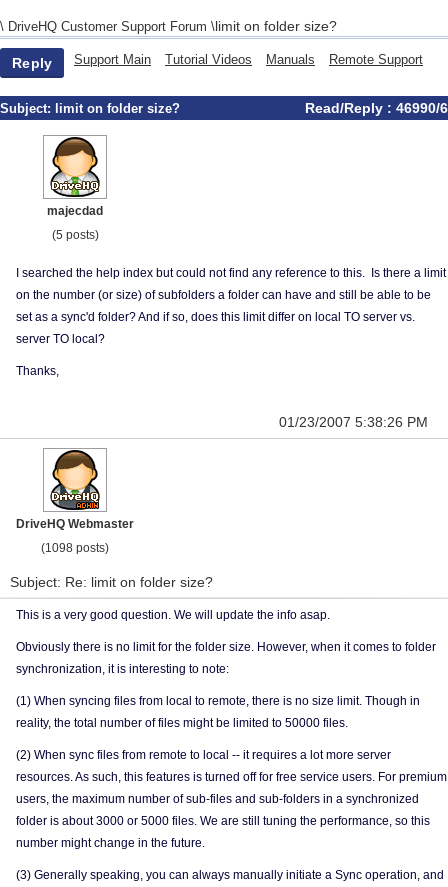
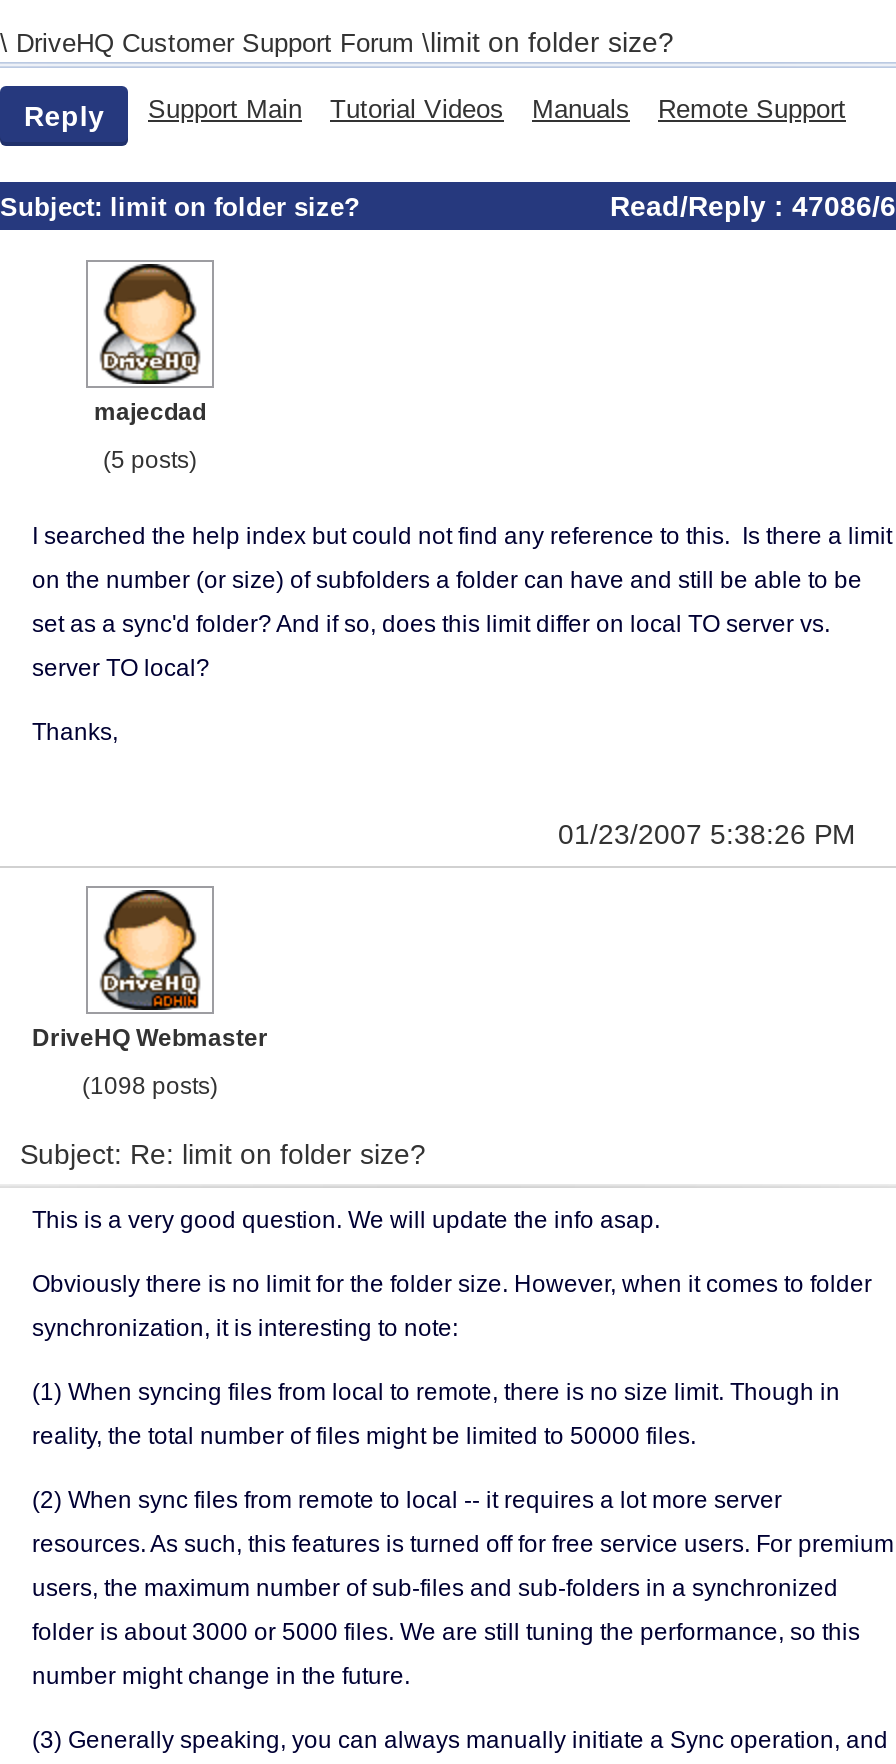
- Read/Reply : 46990/6
+ Read/Reply : 47086/6
